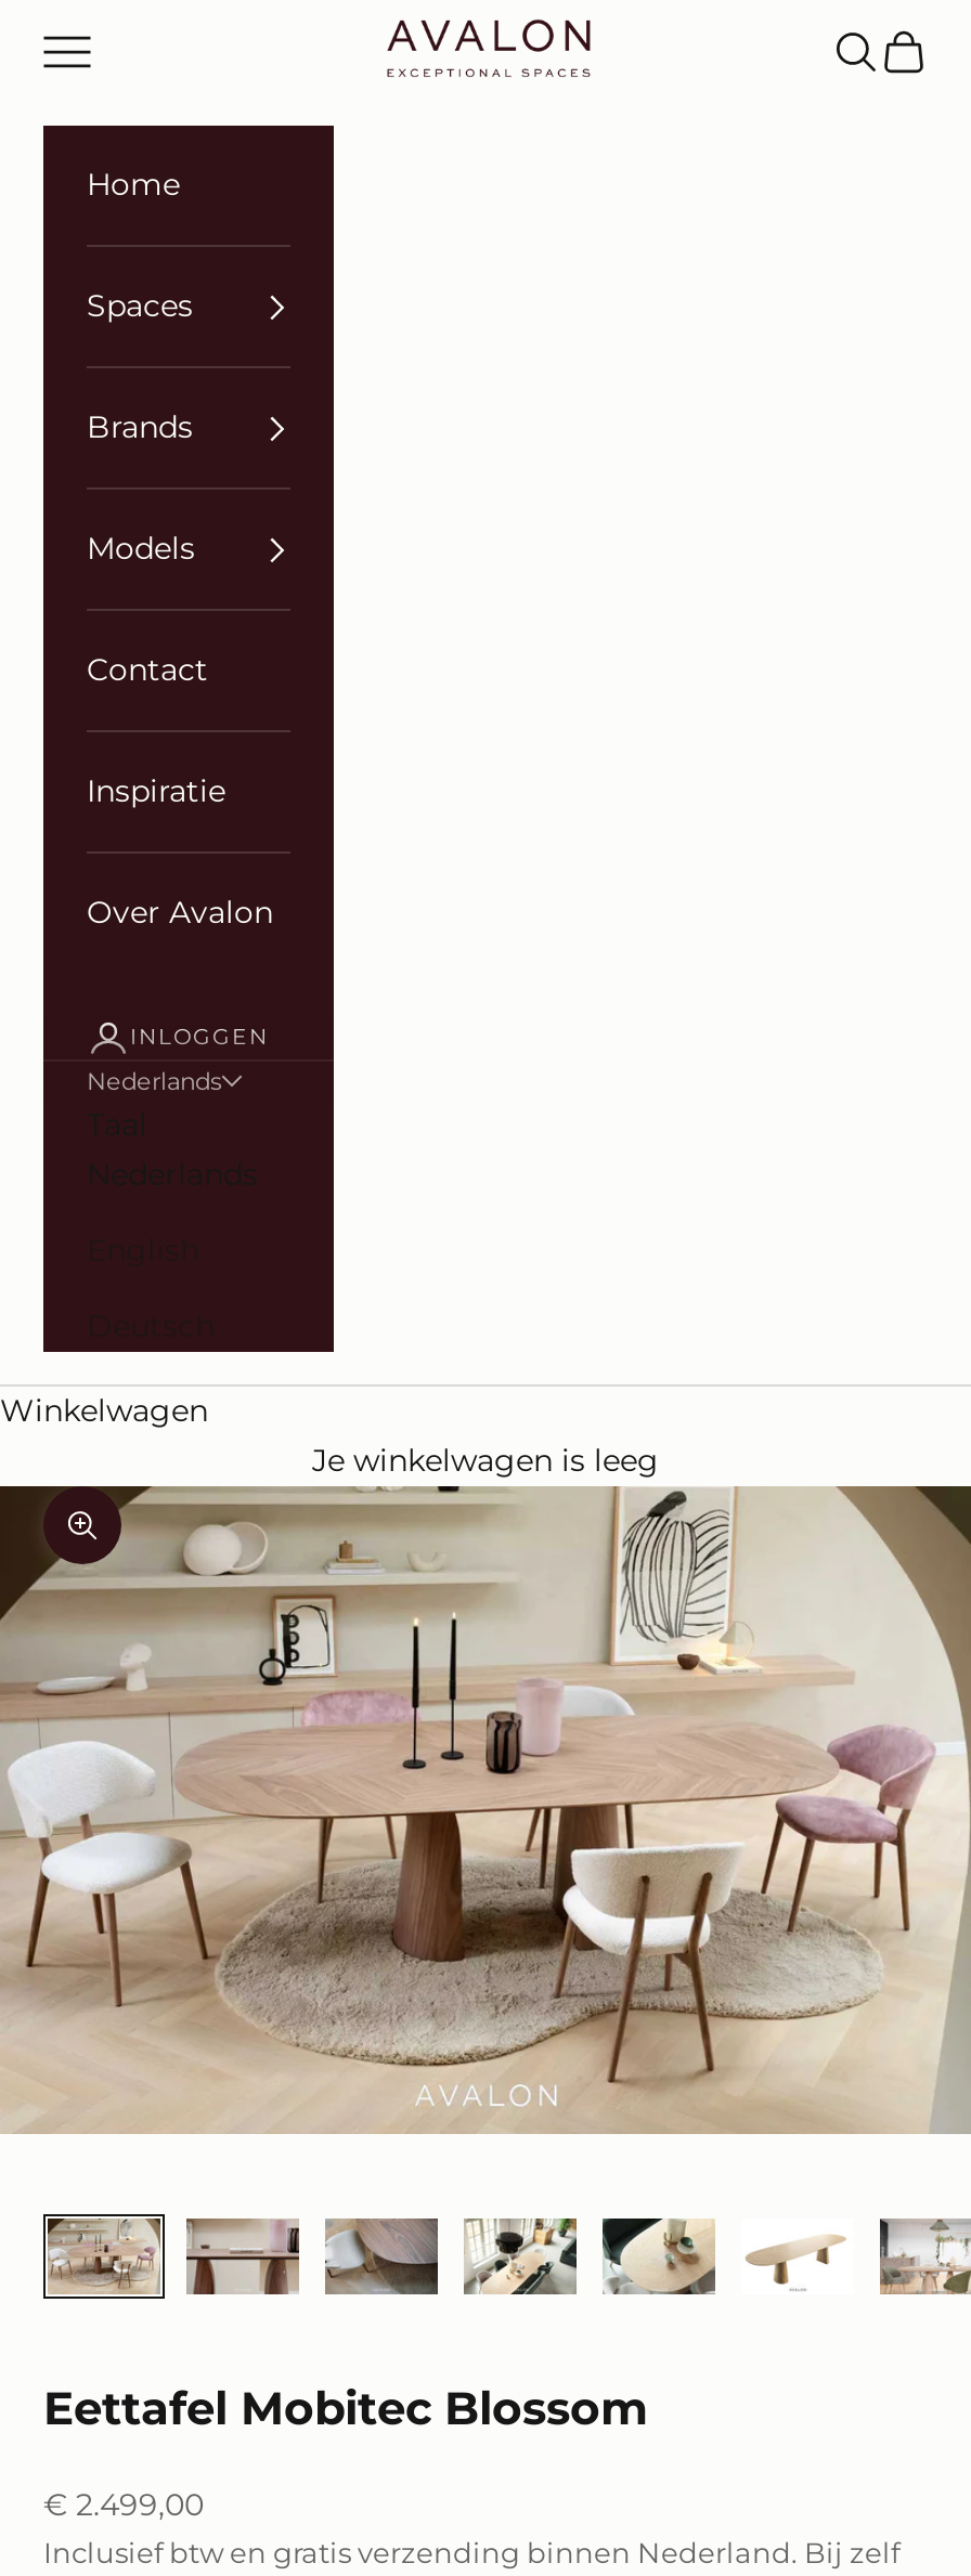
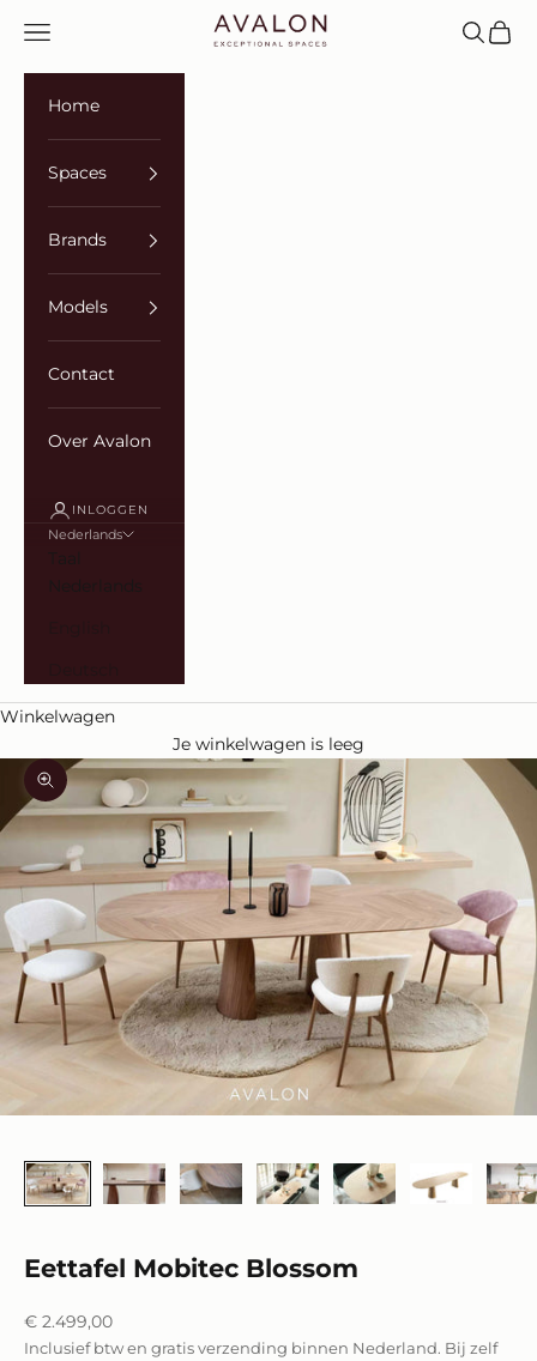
- Inspiratie
